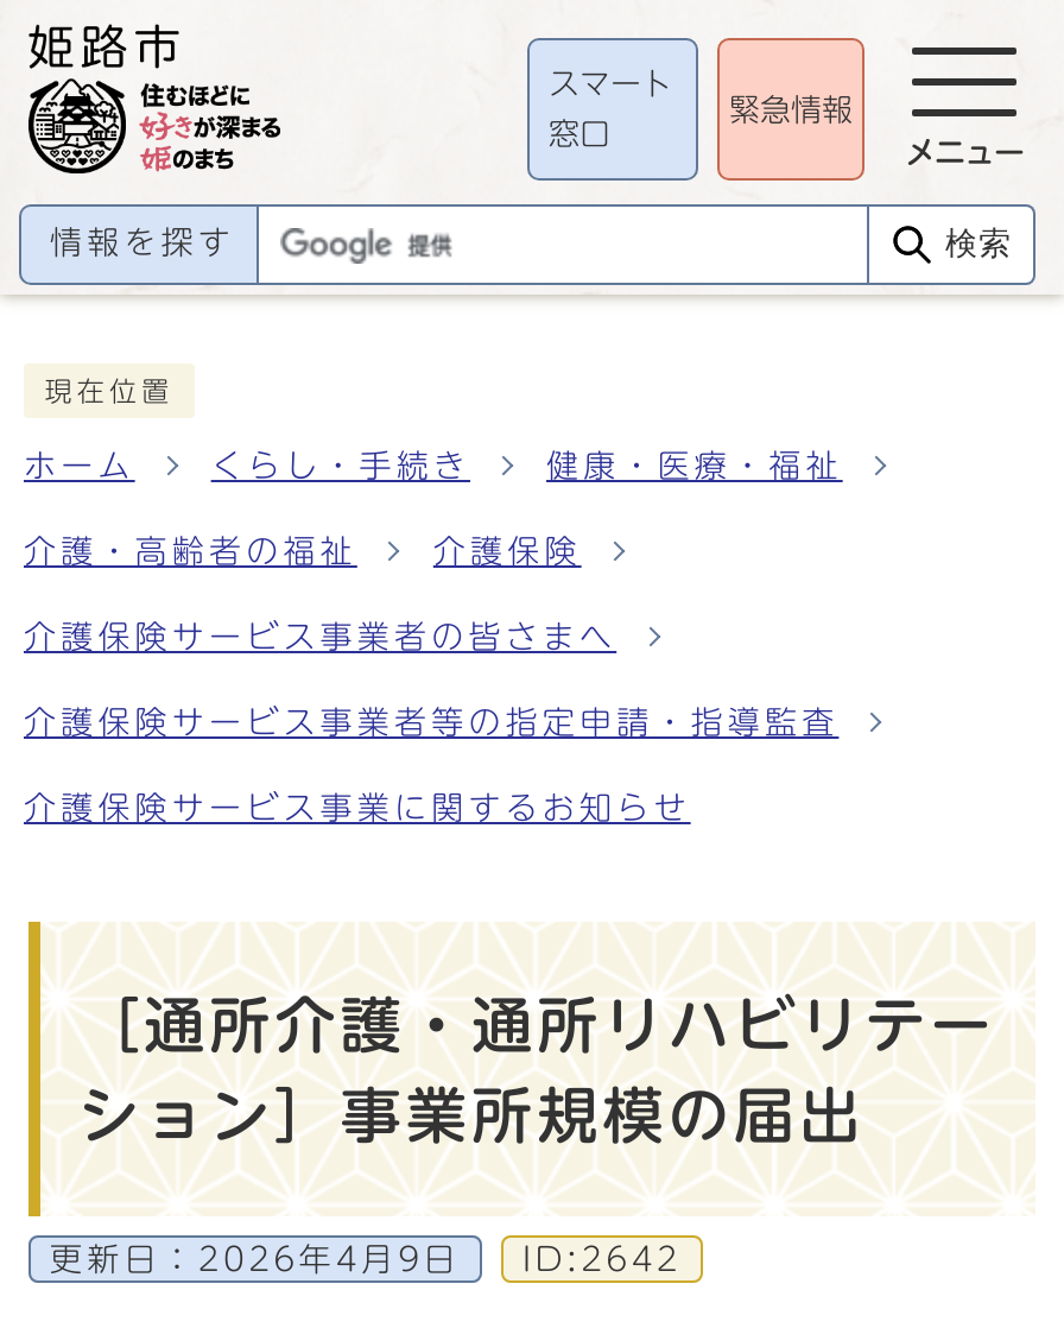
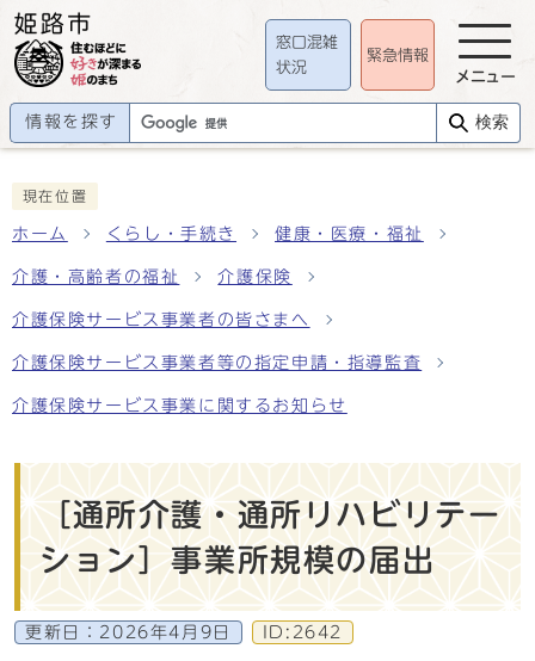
- スマート
+ 窓口混雑

- 窓口
+ 状況
